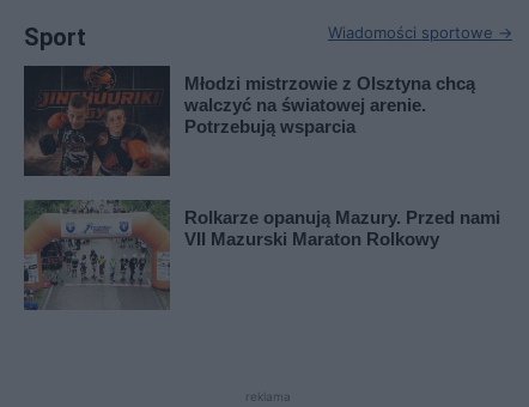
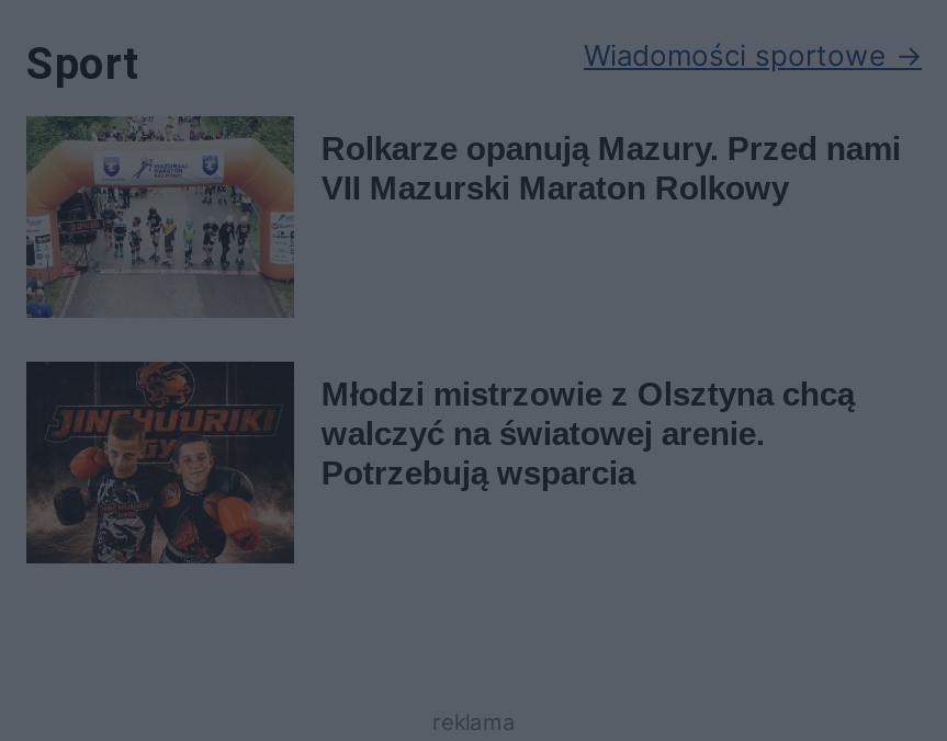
moved down: [image] | Młodzi mistrzowie z Olsztyna chcą | walczyć na światowej arenie. | Potrzebują wsparcia

moved up: [image] | Rolkarze opanują Mazury. Przed nami | VII Mazurski Maraton Rolkowy
